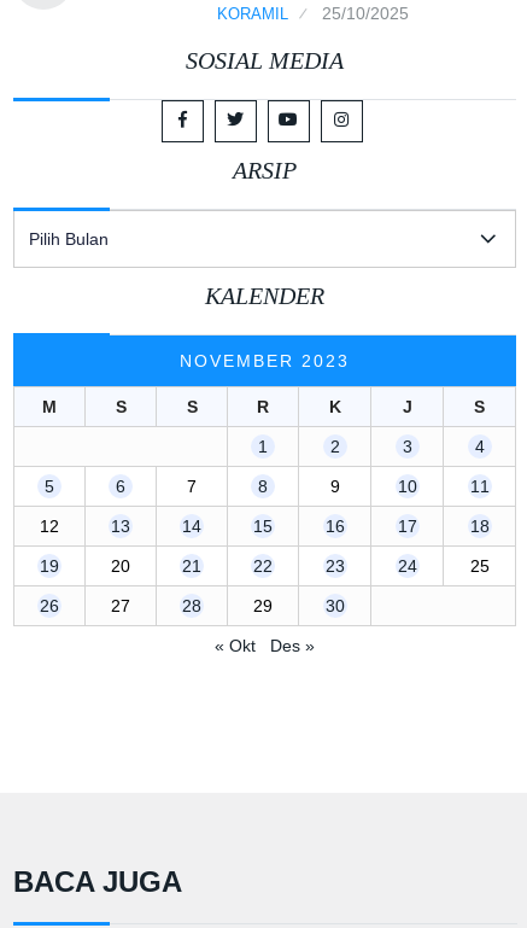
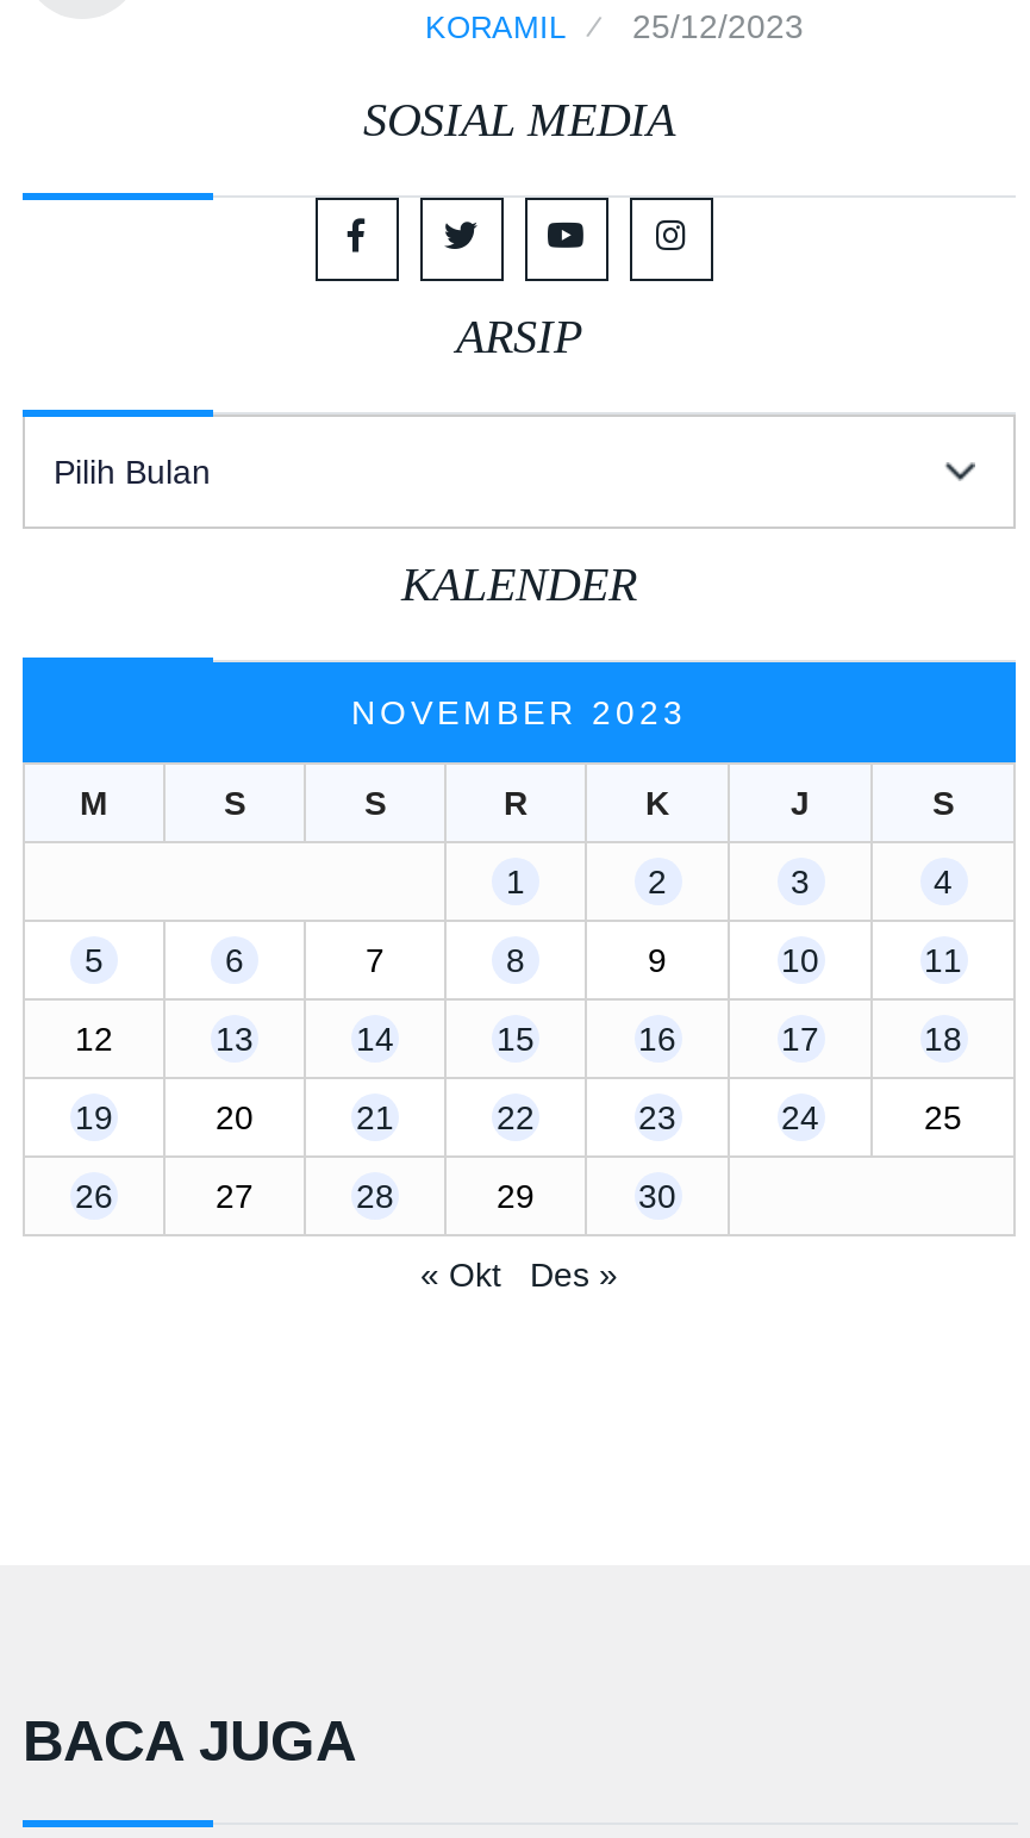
- KORAMIL 25/10/2025
+ KORAMIL 25/12/2023
